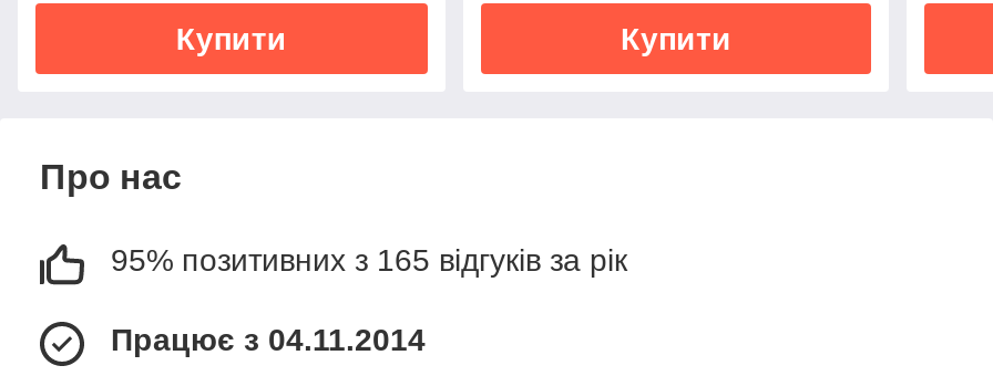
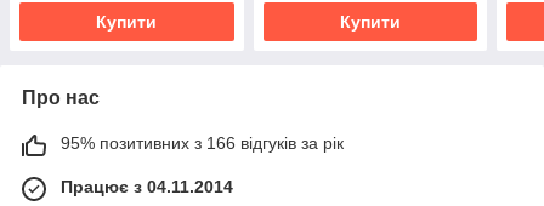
- 95% позитивних з 165 відгуків за рік
+ 95% позитивних з 166 відгуків за рік
